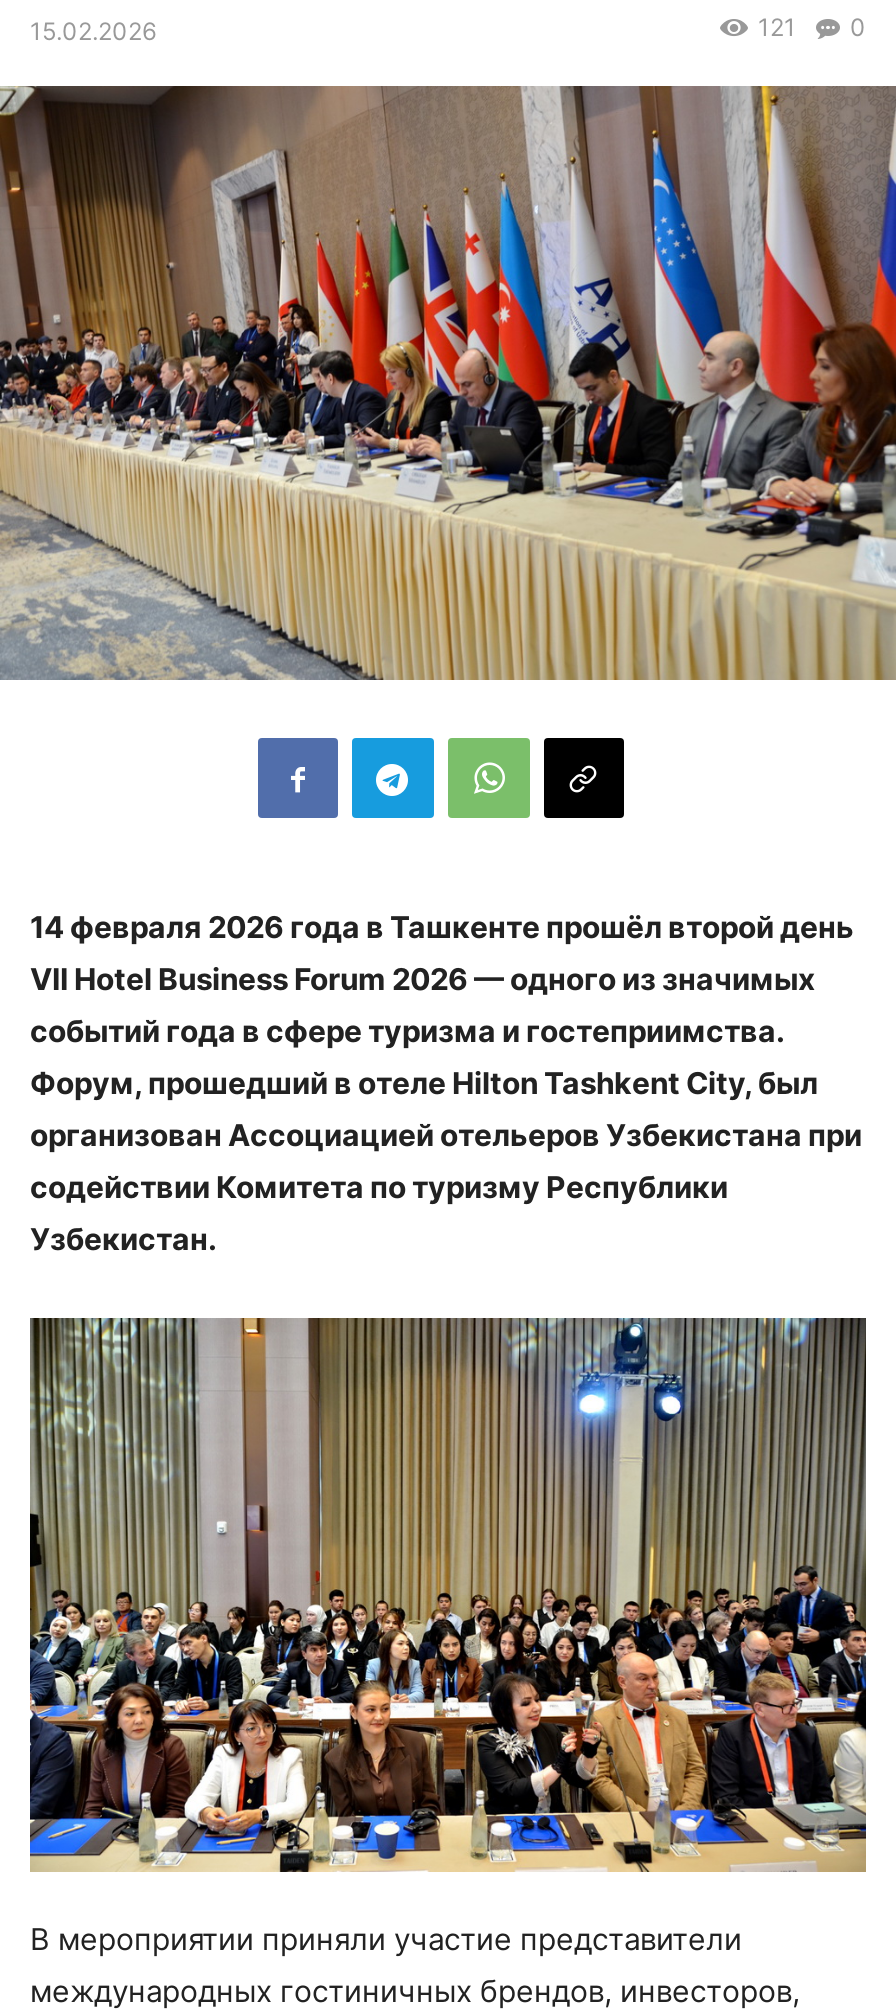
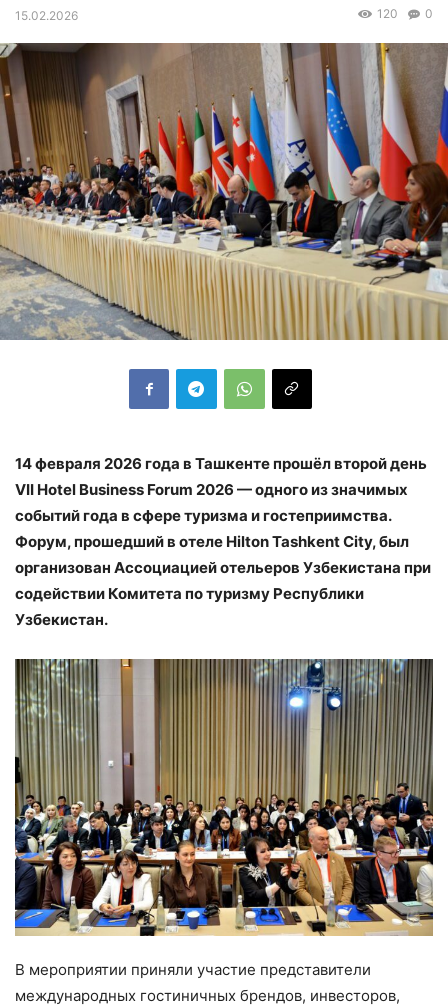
- 121 0
+ 120 0
